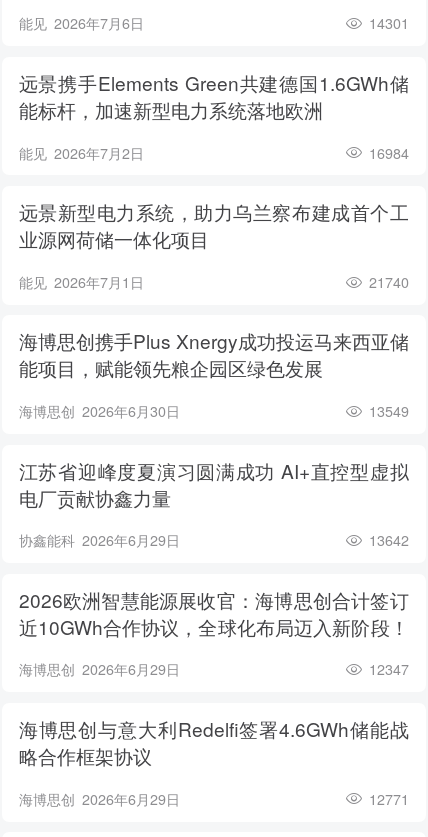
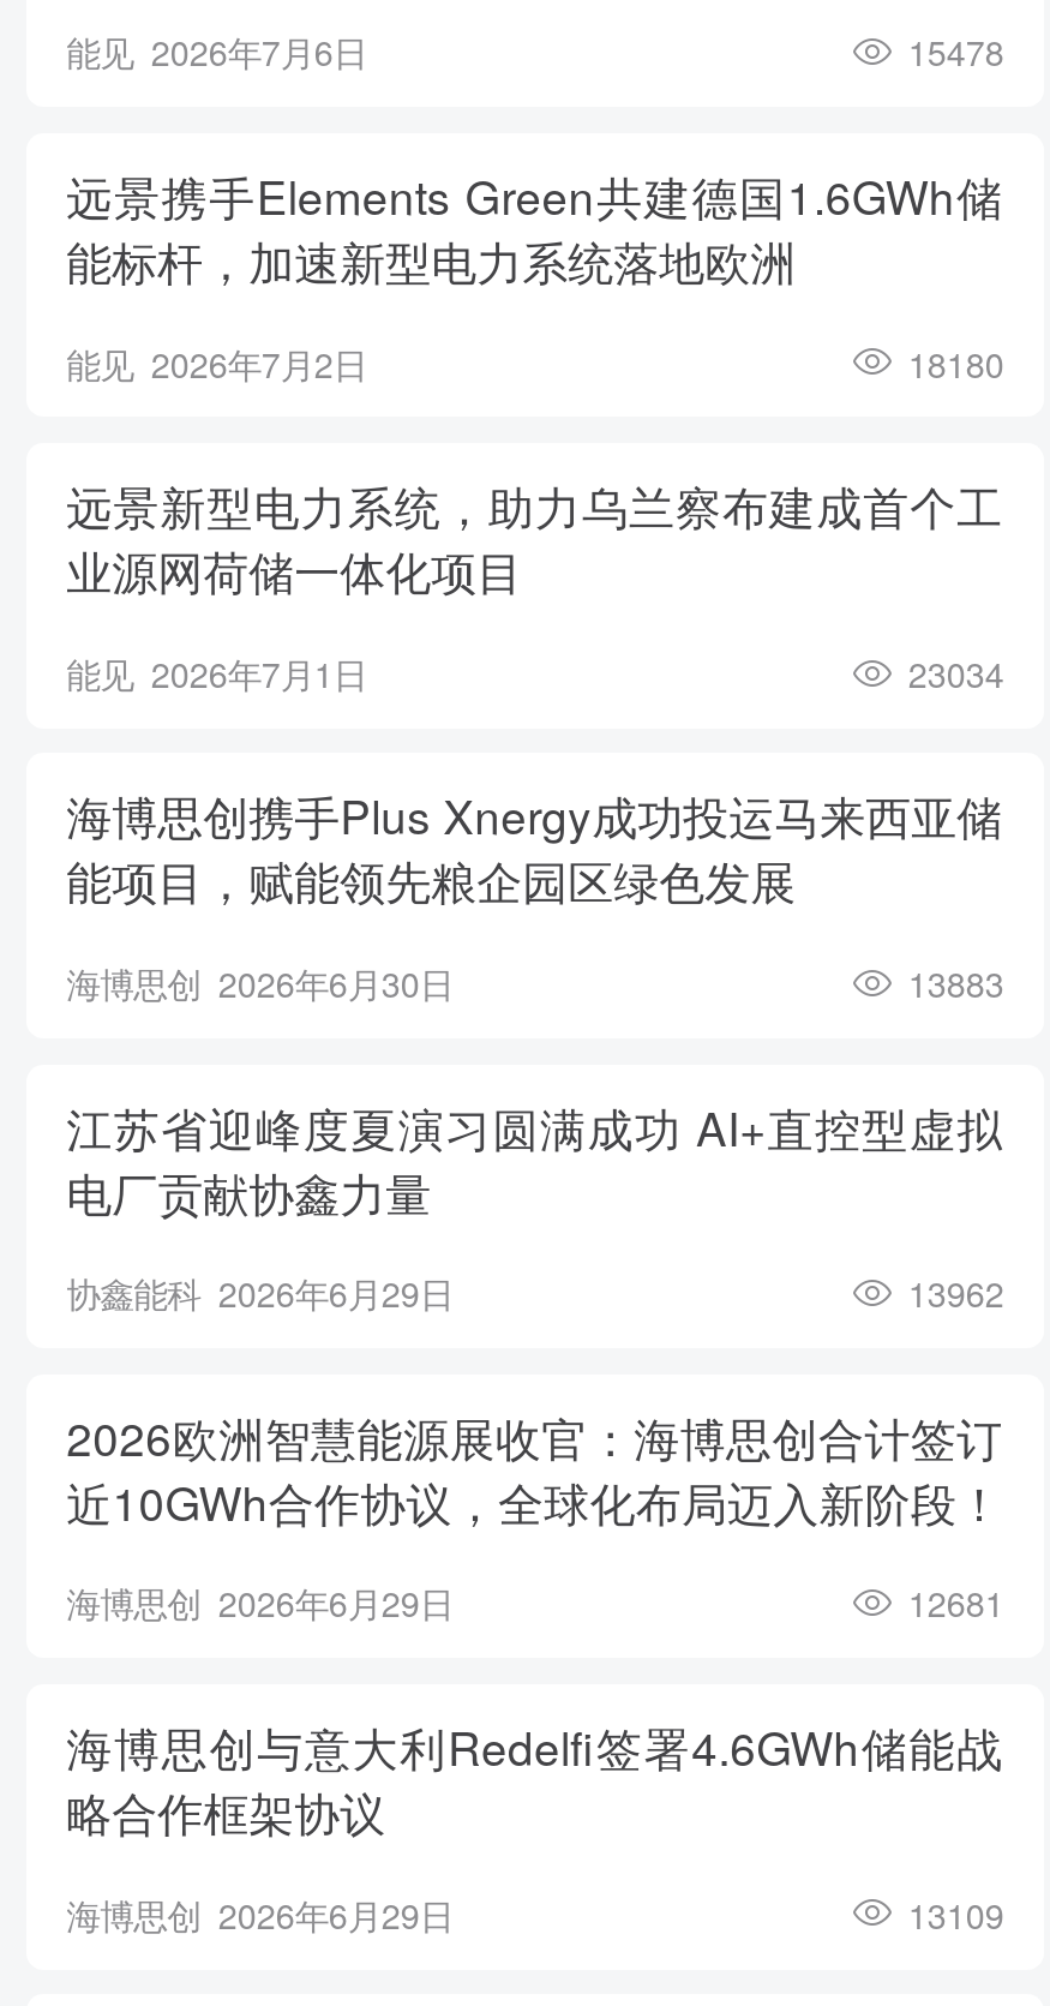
- 14301
+ 15478

- 16984
+ 18180

- 21740
+ 23034

- 13549
+ 13883

- 13642
+ 13962

- 12347
+ 12681

- 12771
+ 13109
